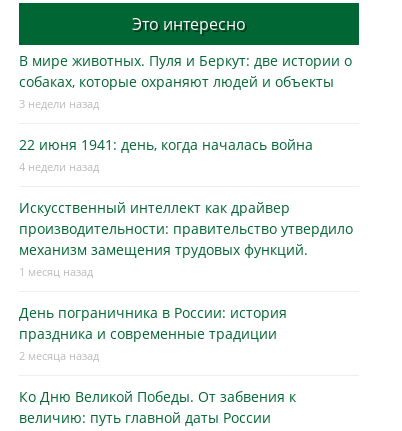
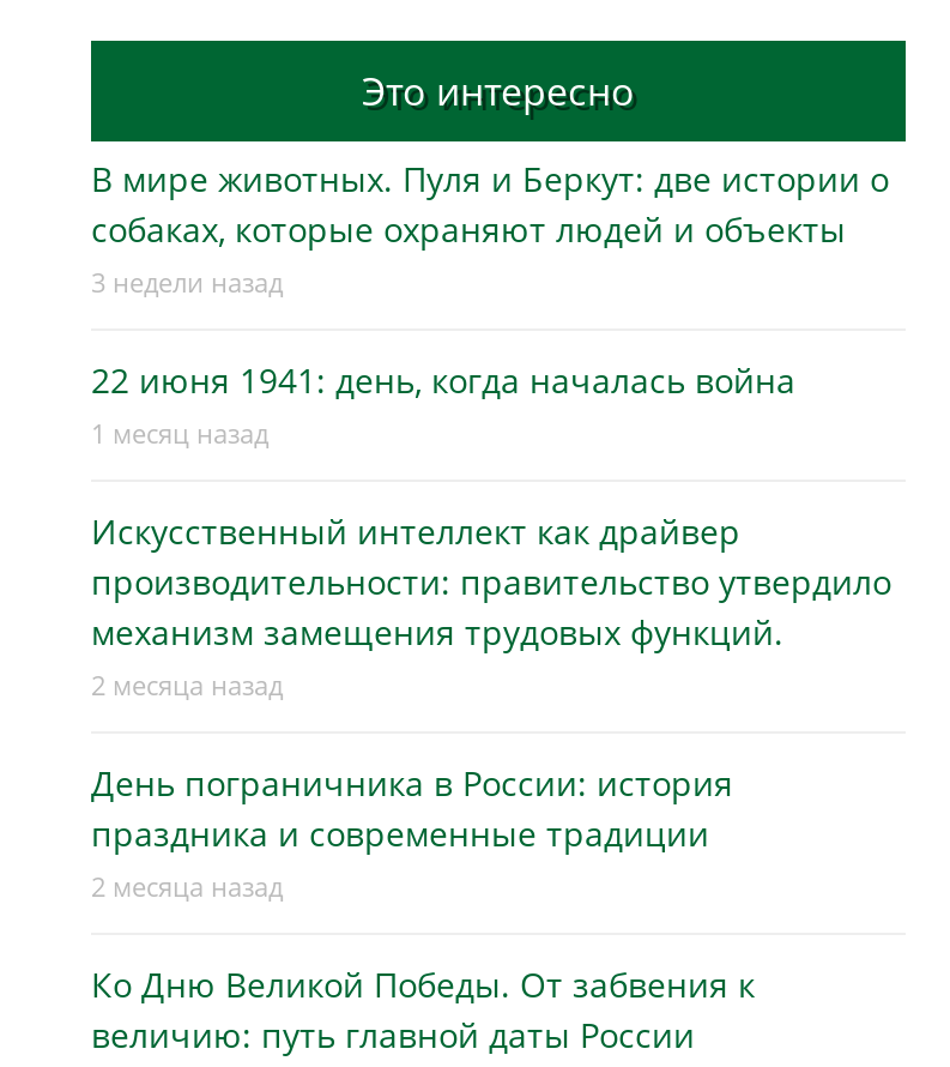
- 4 недели назад
+ 1 месяц назад

- 1 месяц назад
+ 2 месяца назад
